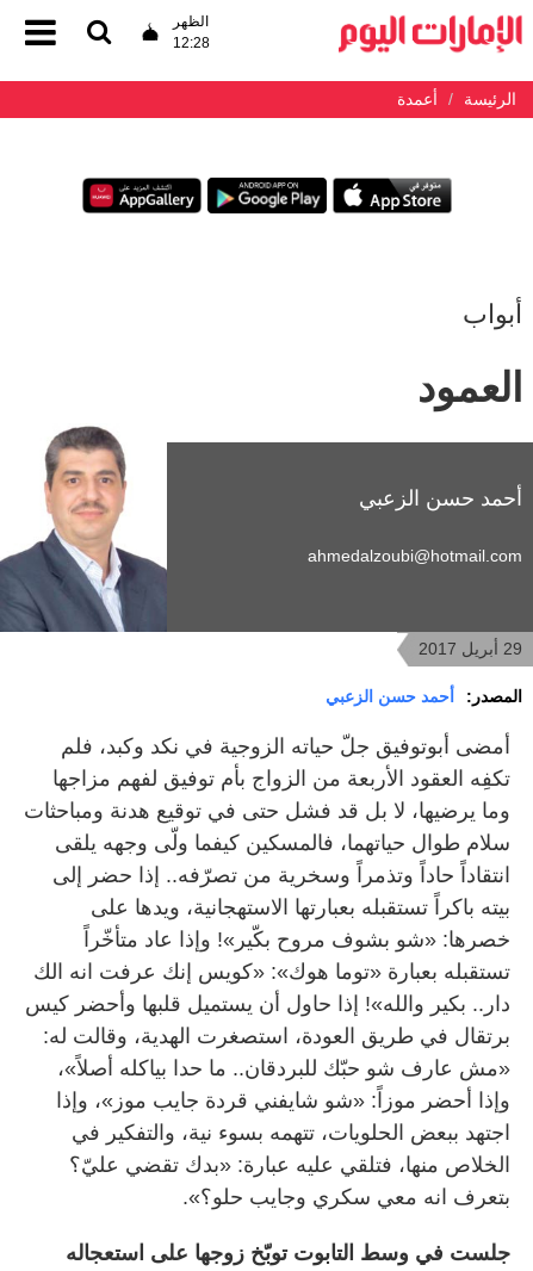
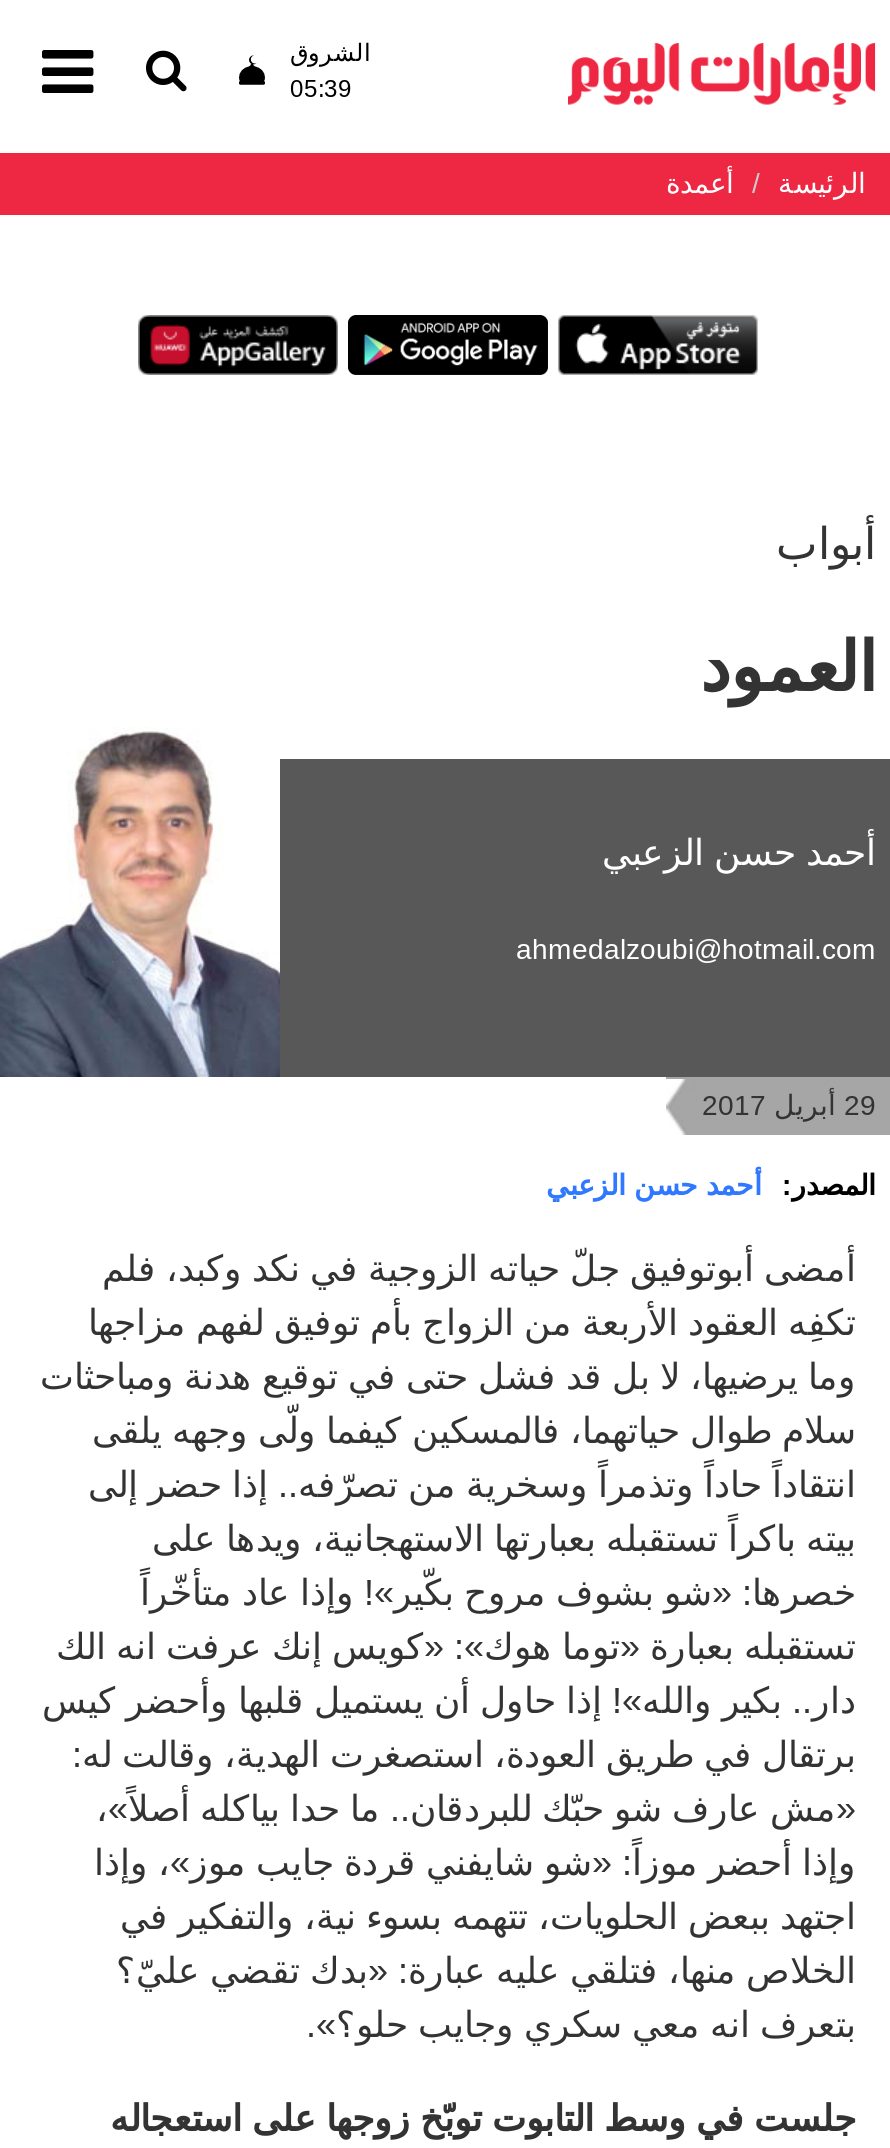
- الظهر
- 12:28
+ الشروق
+ 05:39
